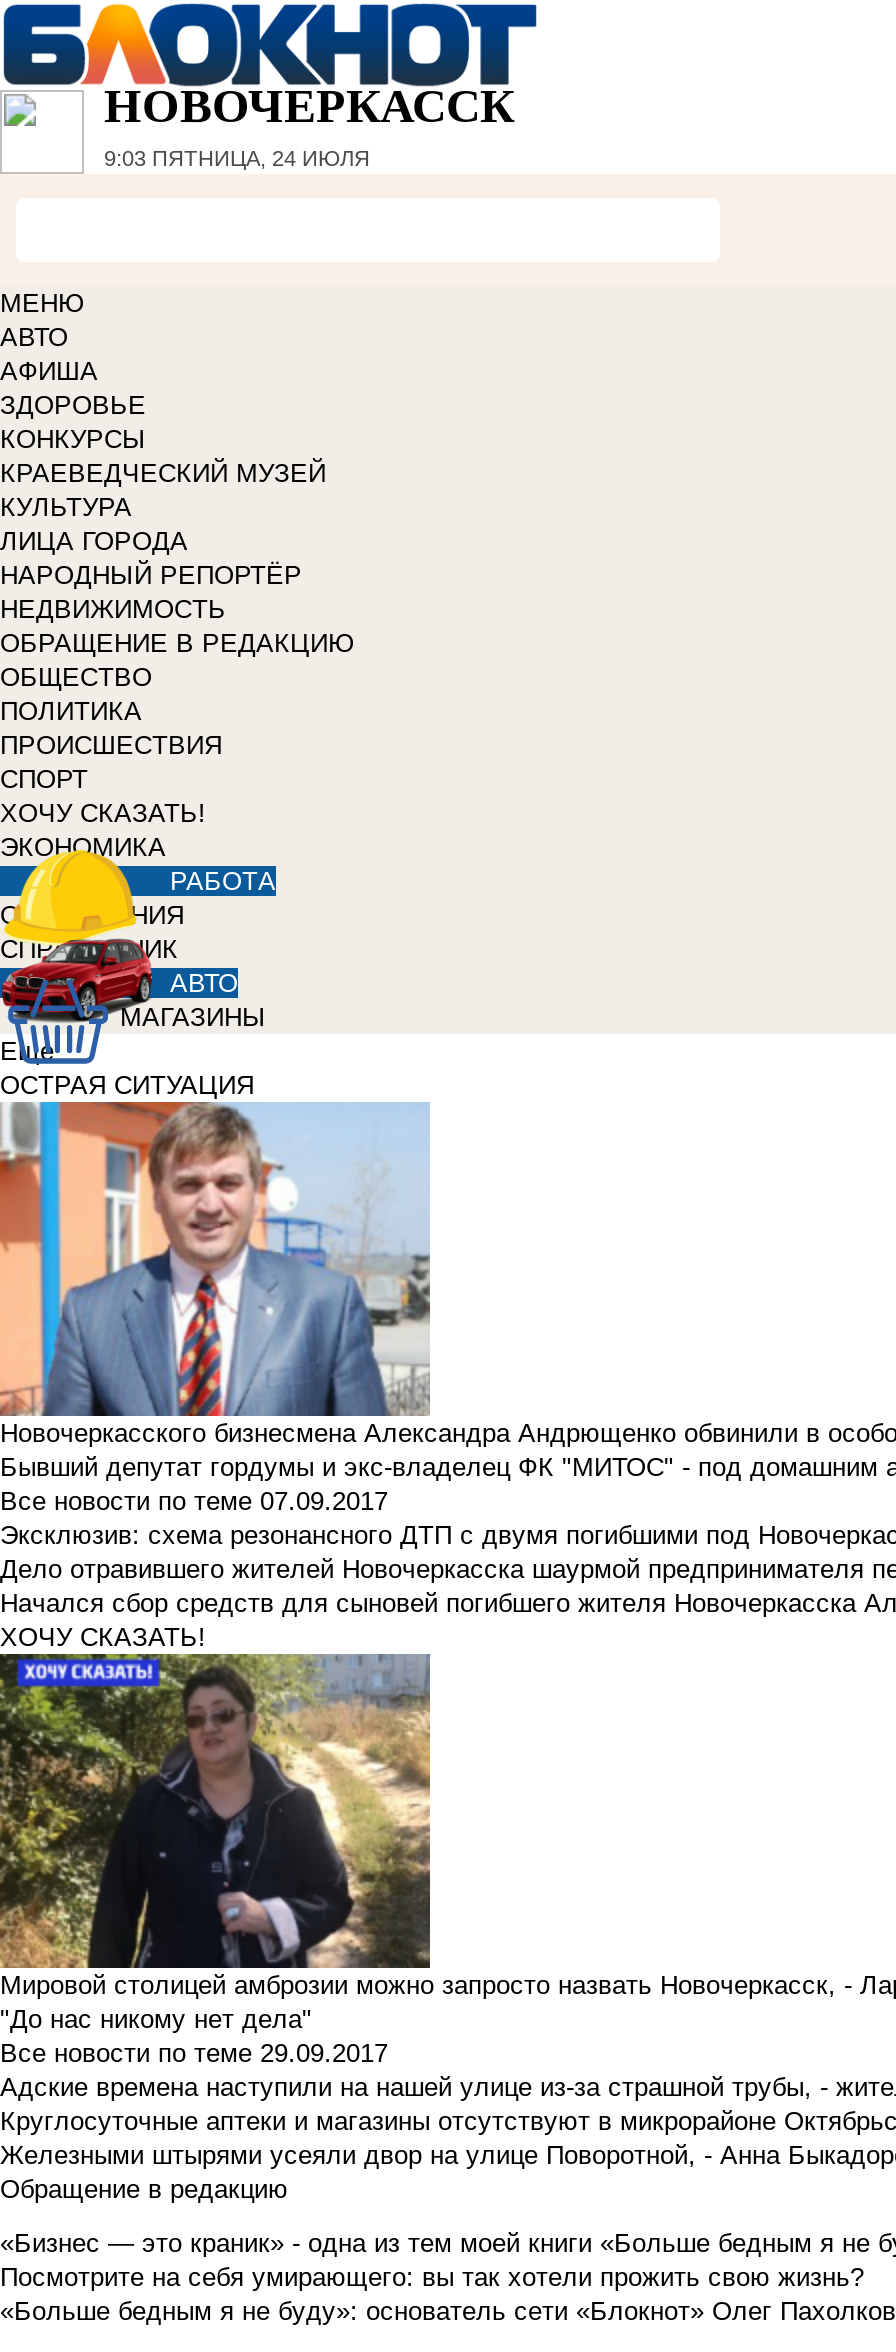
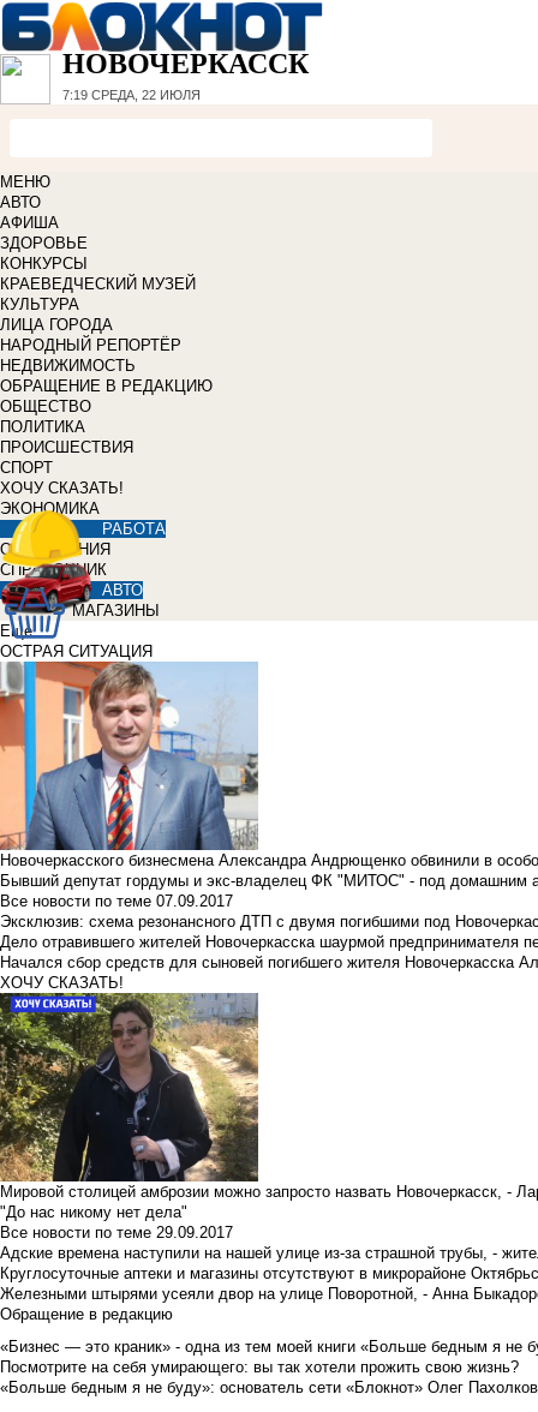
- 9:03 ПЯТНИЦА, 24 ИЮЛЯ
+ 7:19 СРЕДА, 22 ИЮЛЯ
